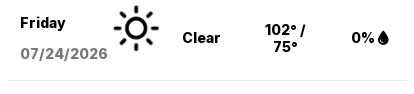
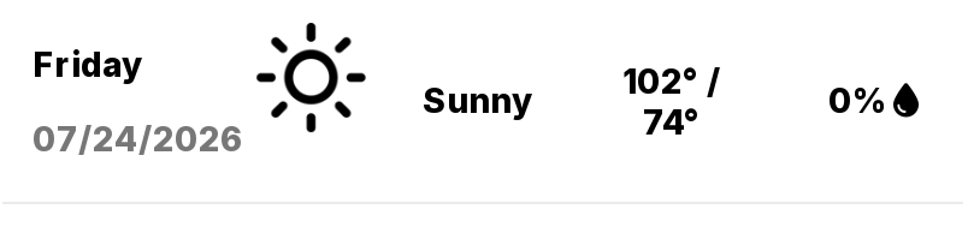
- Clear
+ Sunny

- 75°
+ 74°
